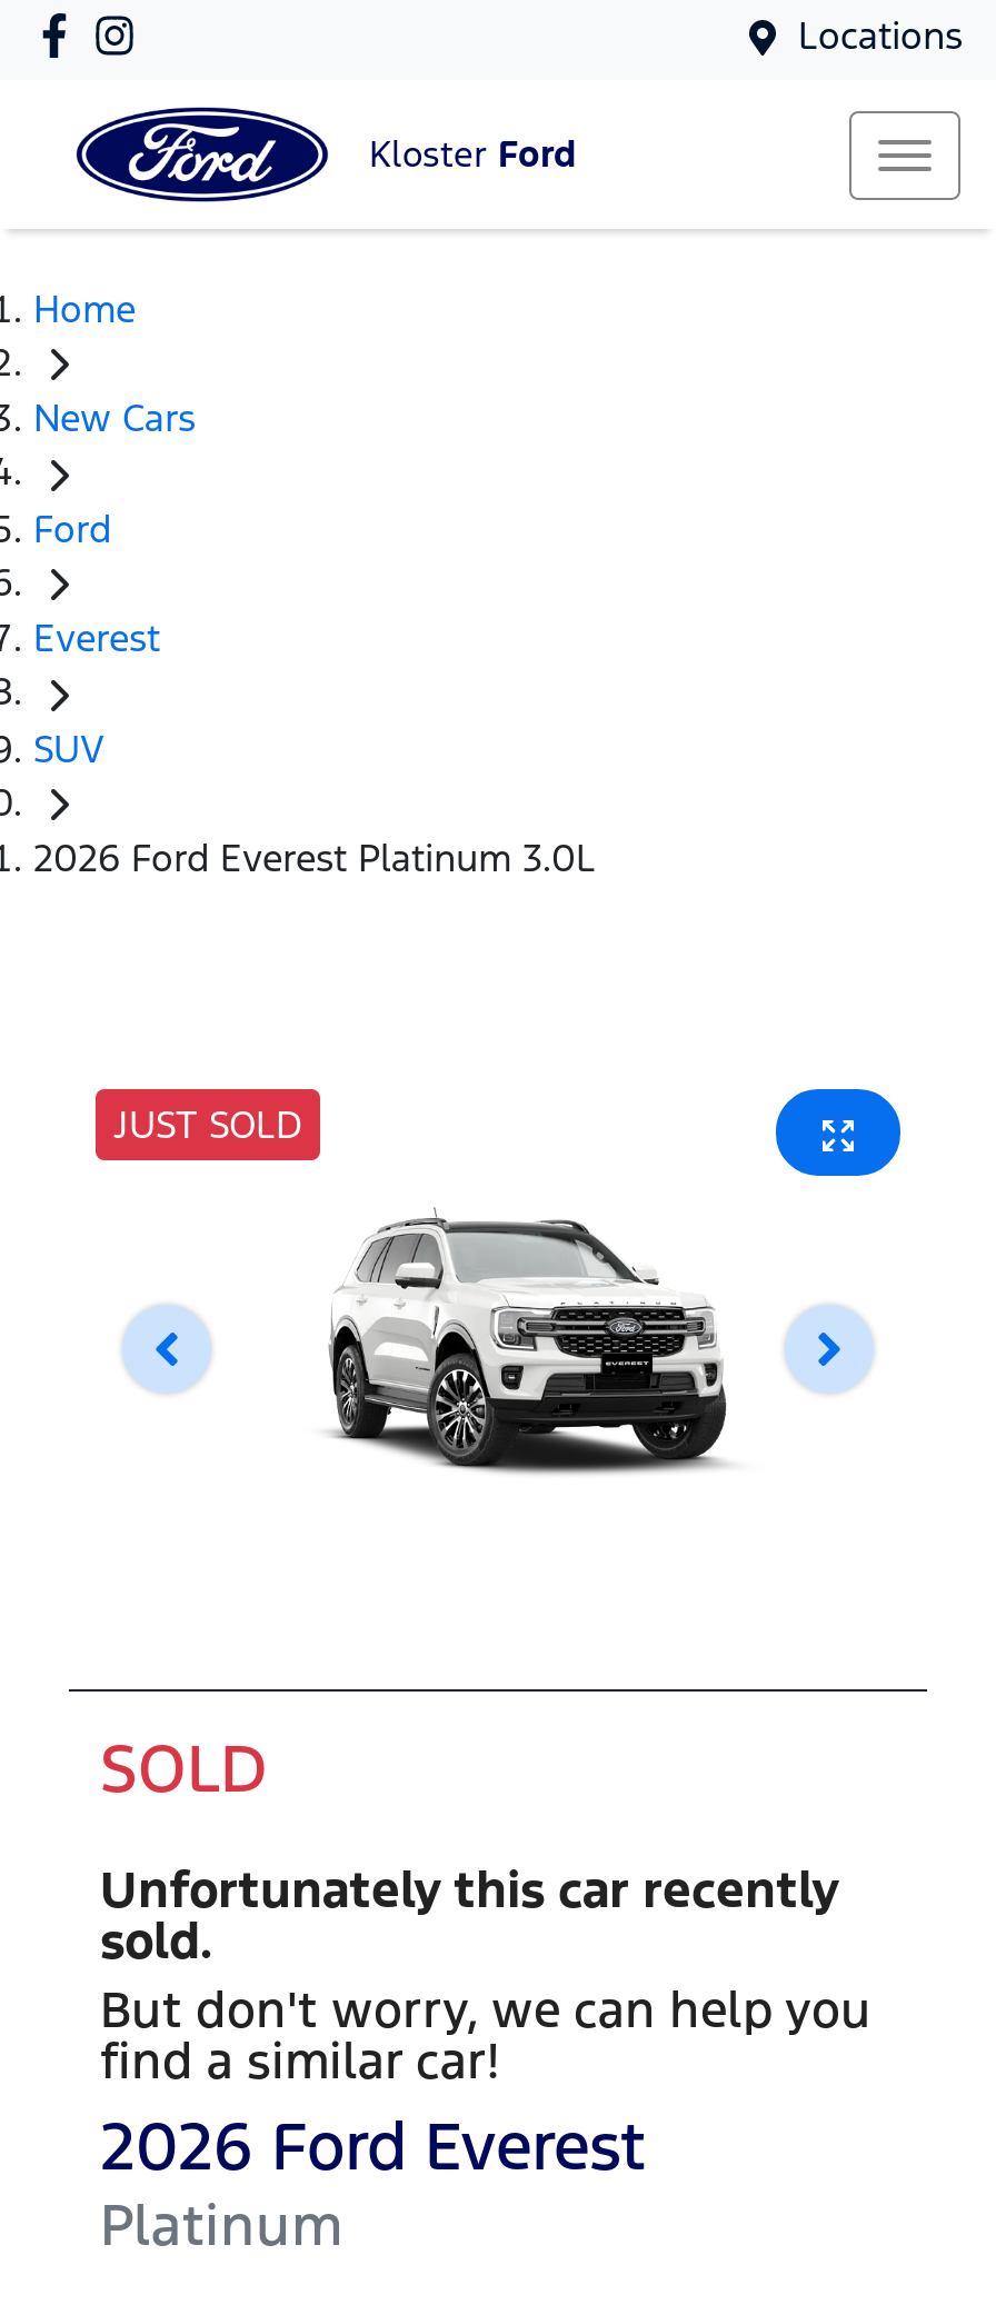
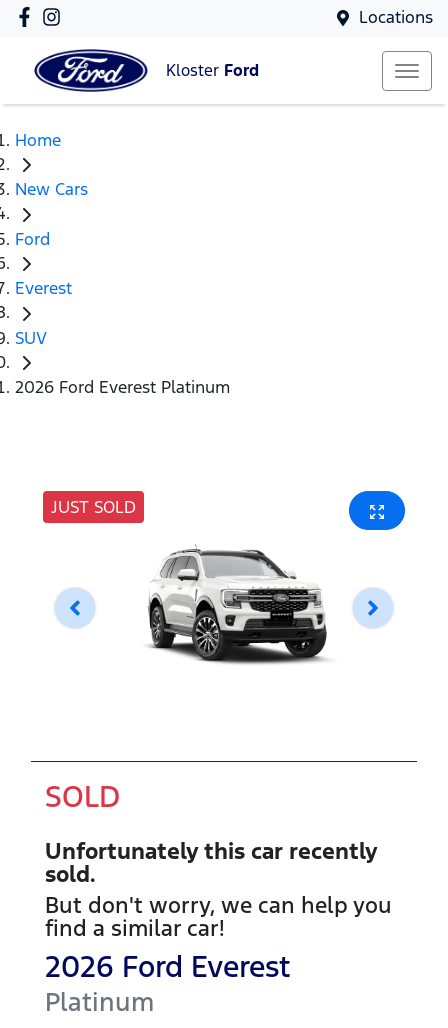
- 2026 Ford Everest Platinum 3.0L
+ 2026 Ford Everest Platinum
